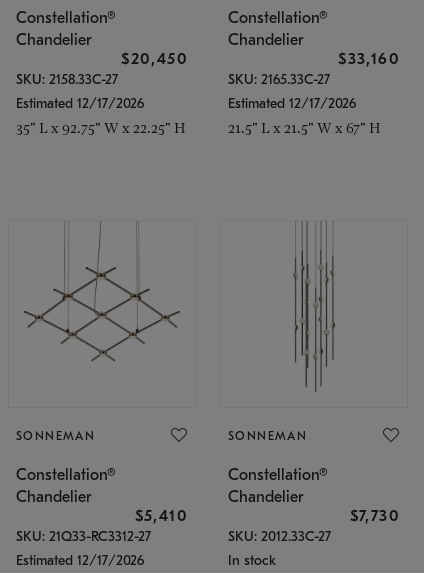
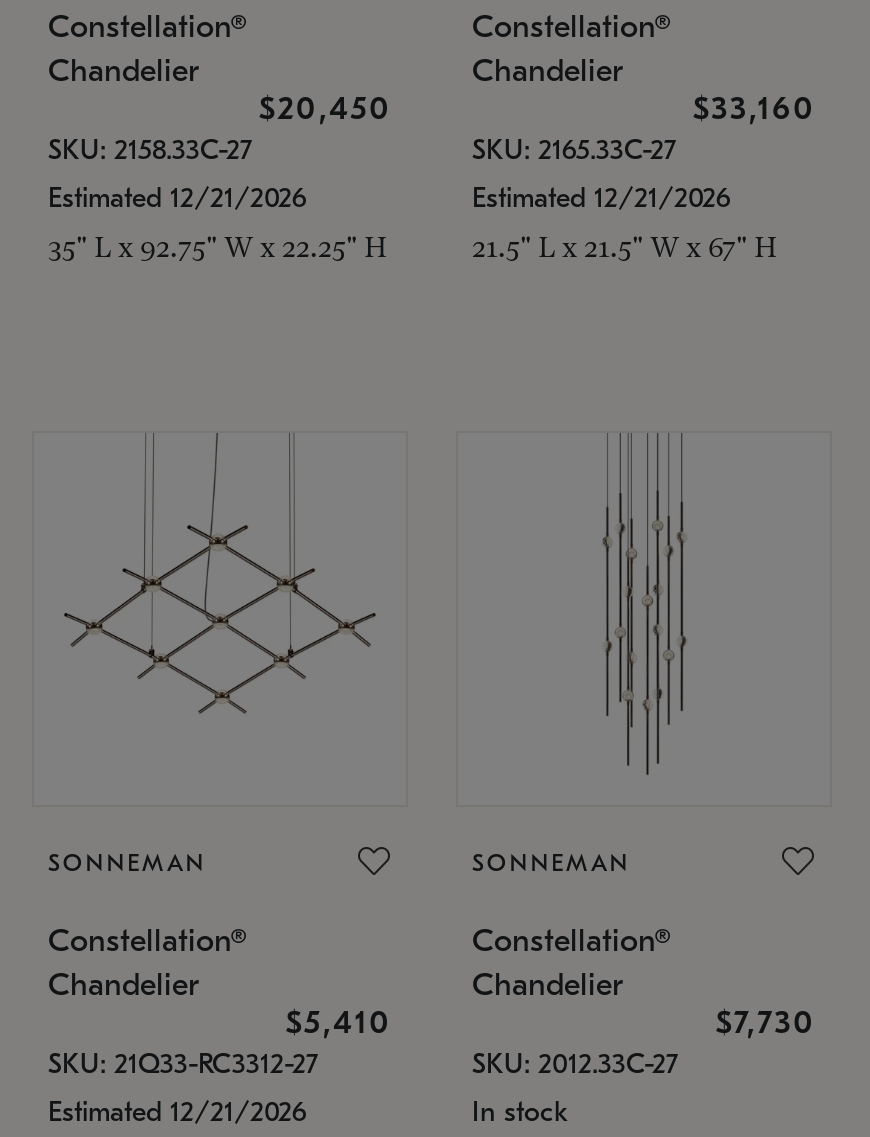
- Estimated 12/17/2026
+ Estimated 12/21/2026

- Estimated 12/17/2026
+ Estimated 12/21/2026

- Estimated 12/17/2026
+ Estimated 12/21/2026
